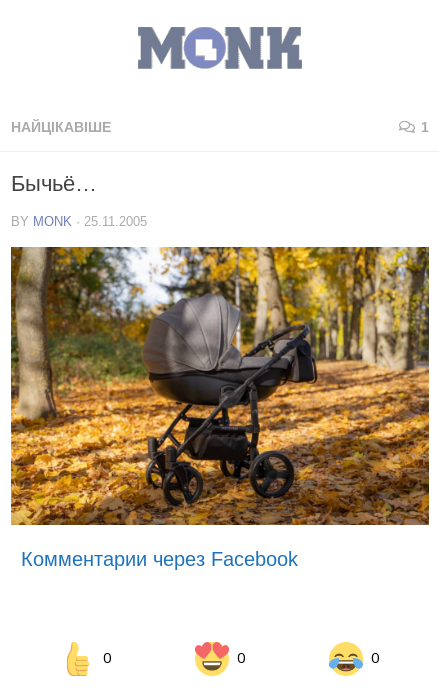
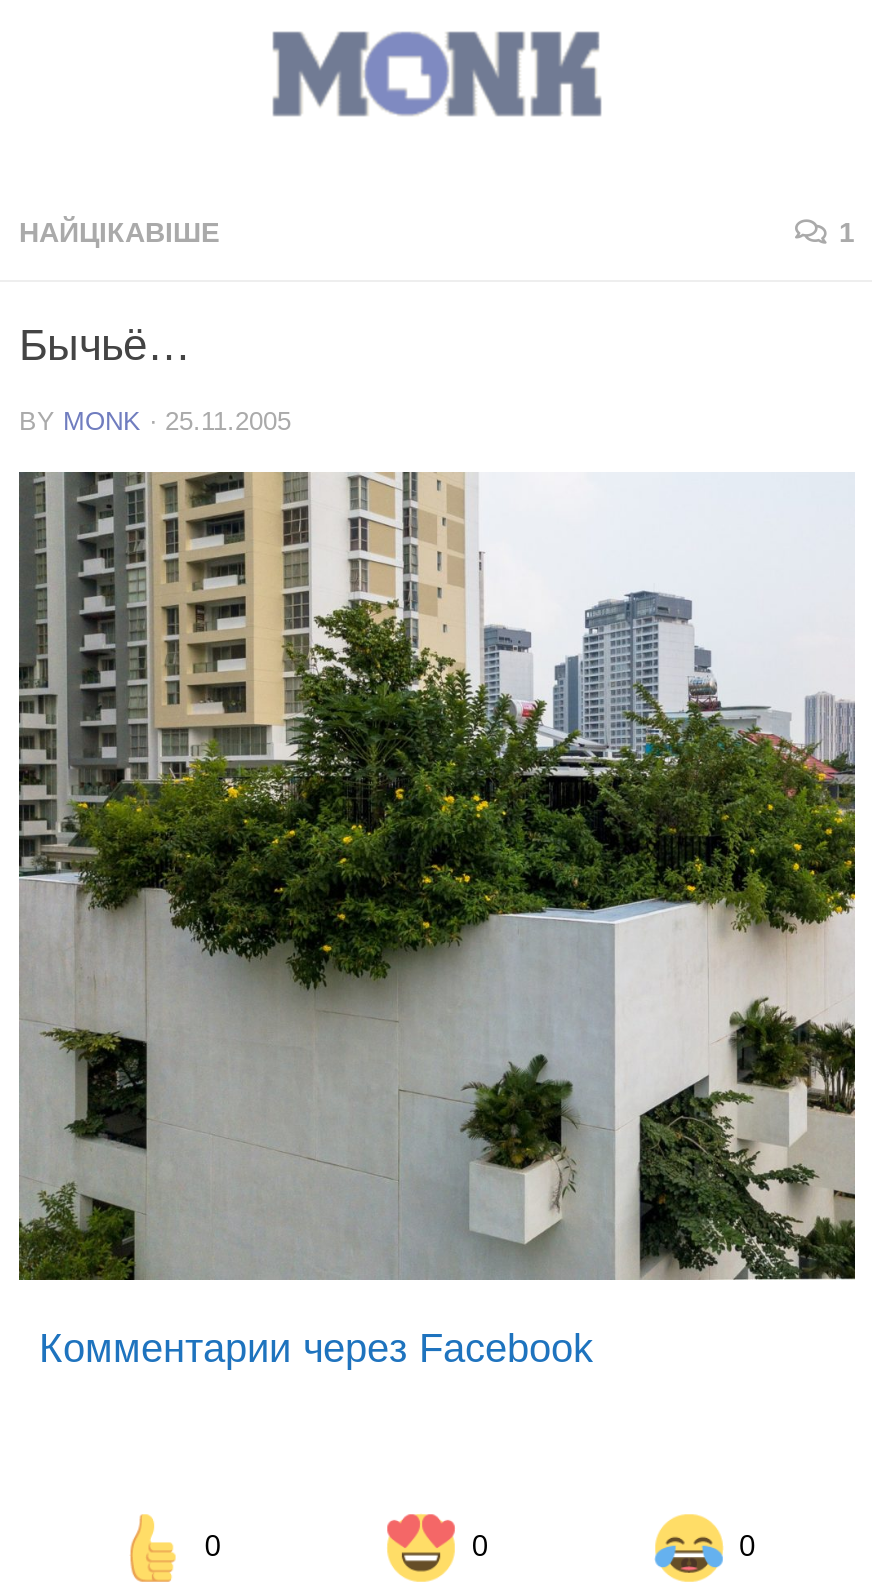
- [image]
+ [image]
